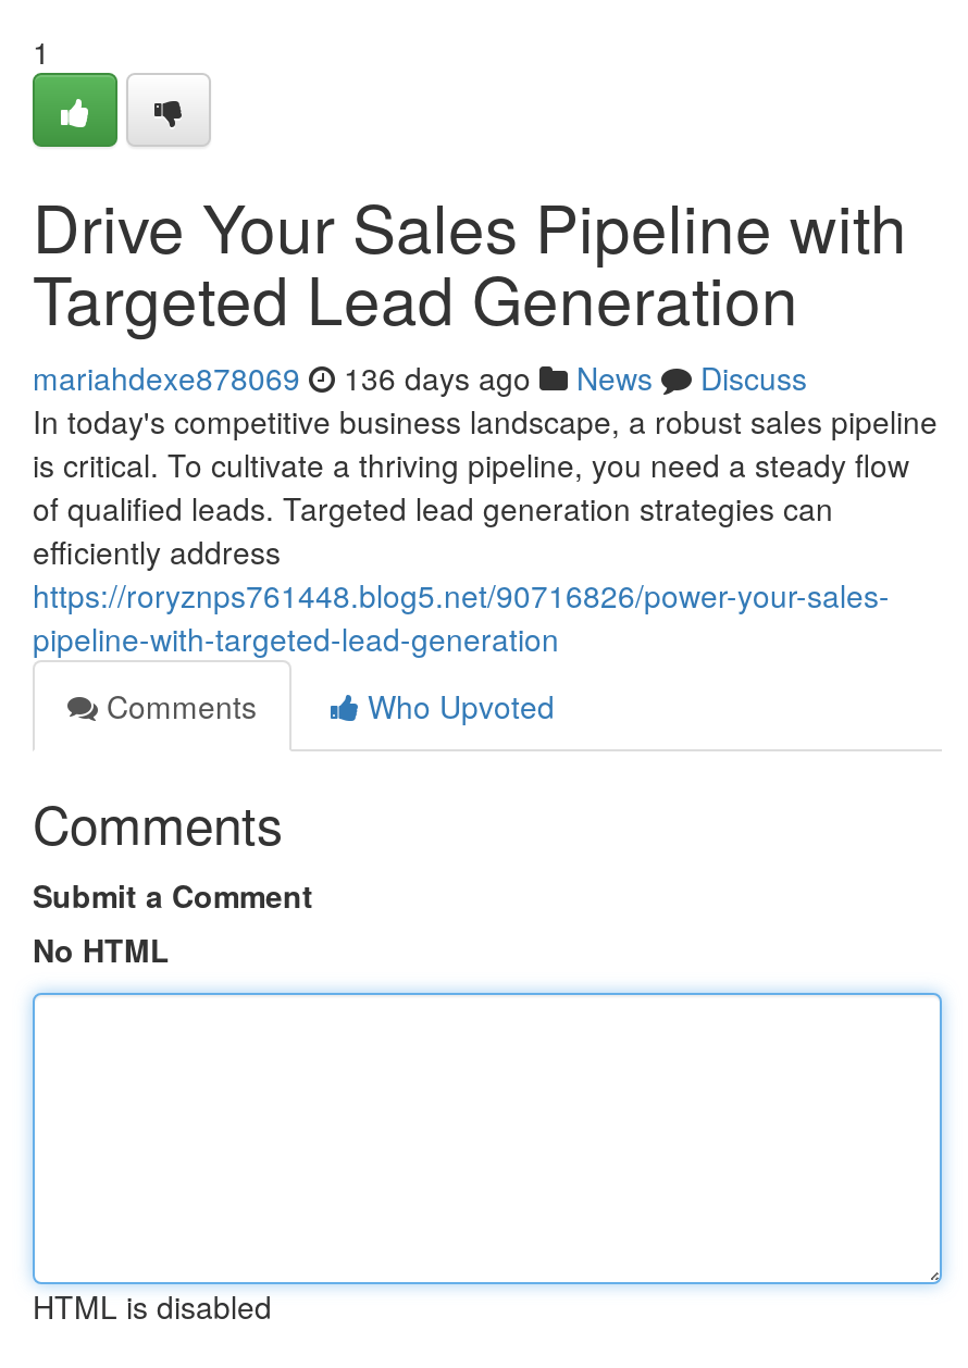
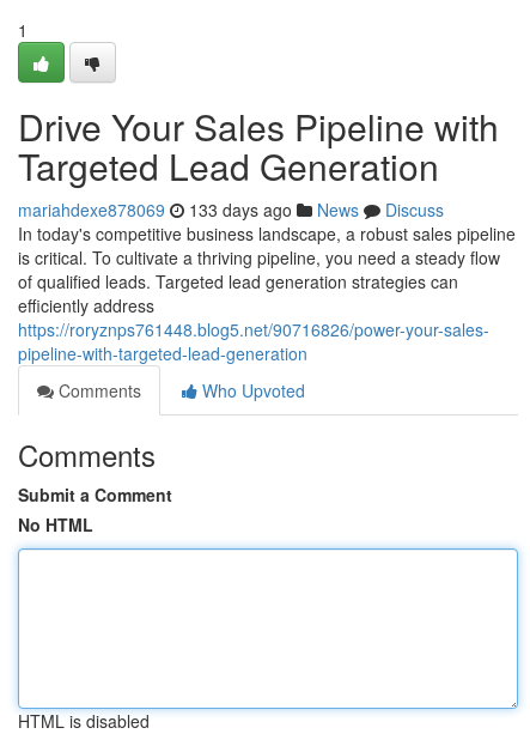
- mariahdexe878069 136 days ago News Discuss
+ mariahdexe878069 133 days ago News Discuss
